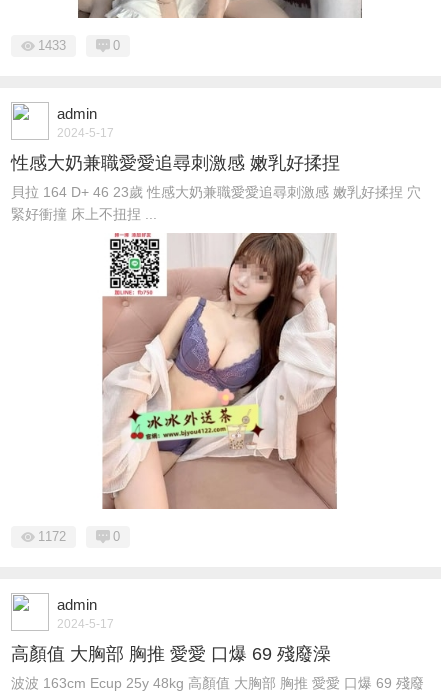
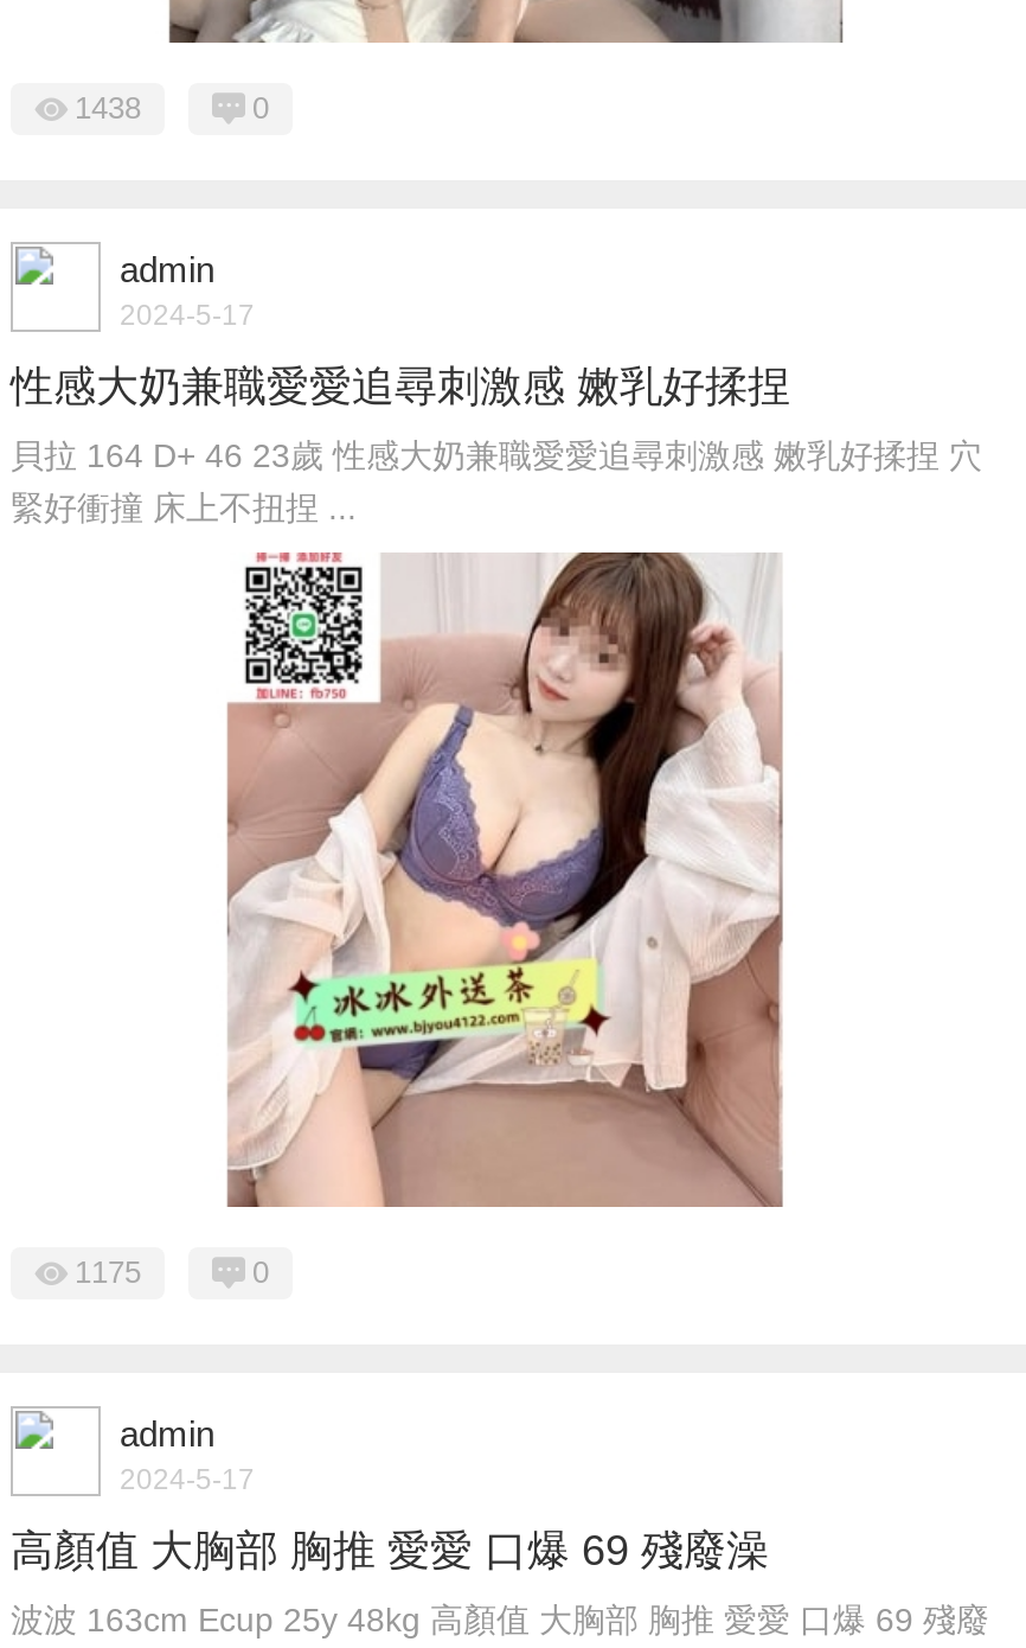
- 1433
+ 1438

- 1172
+ 1175
